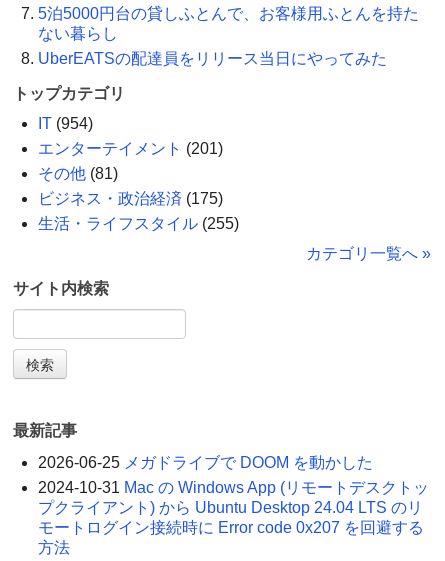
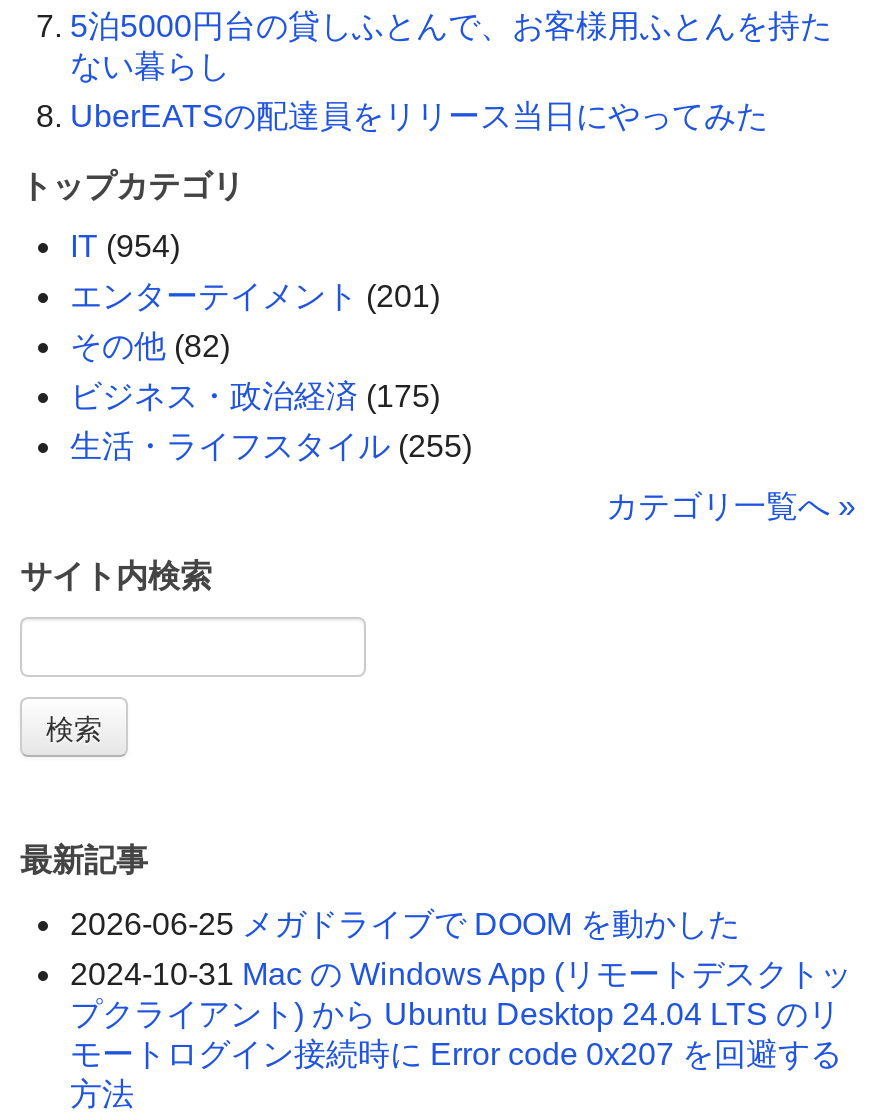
- その他(81)
+ その他(82)
